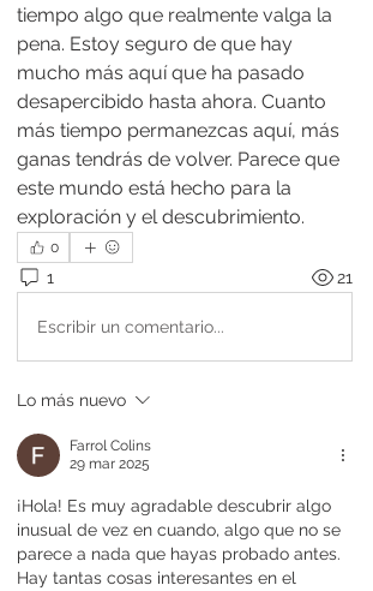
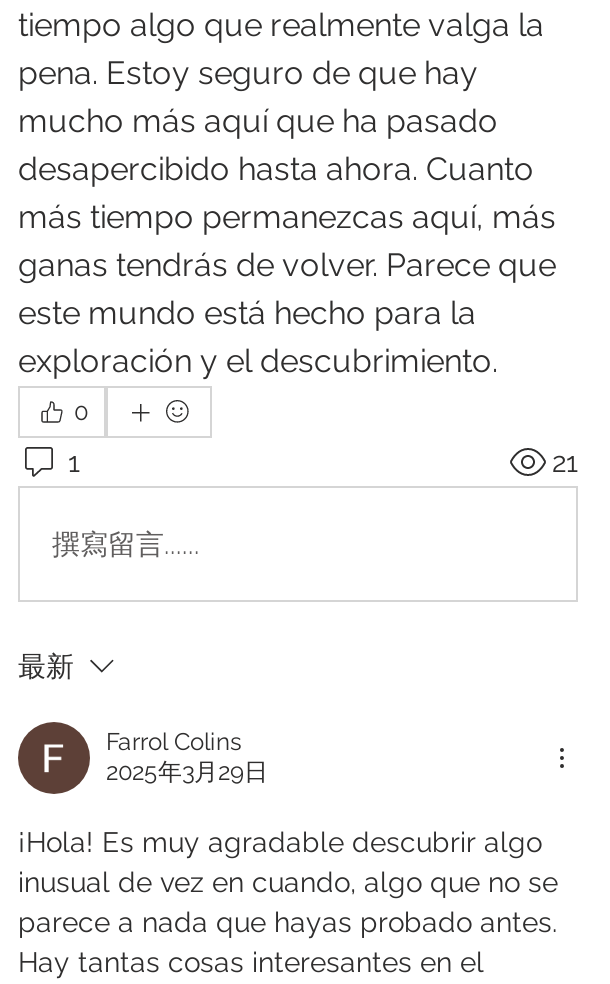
- Escribir un comentario...
+ 撰寫留言......

- Lo más nuevo
+ 最新

- 29 mar 2025
+ 2025年3月29日
